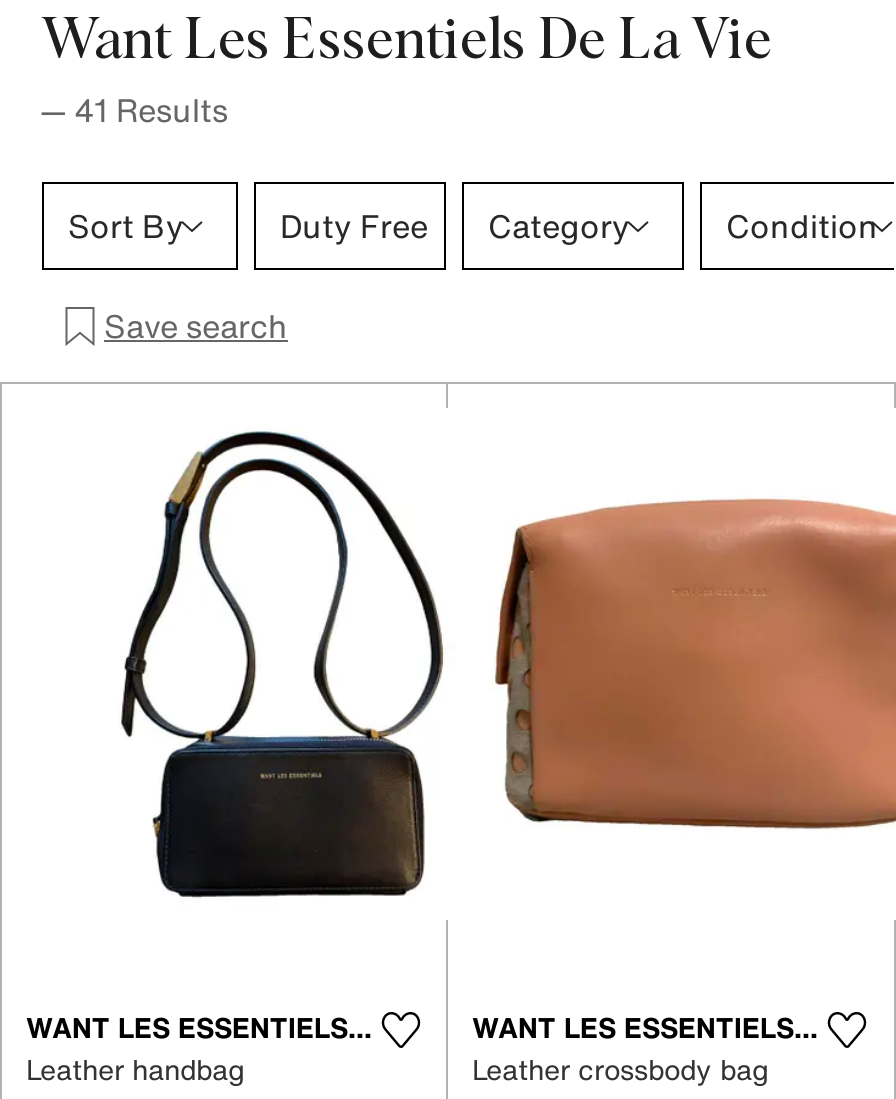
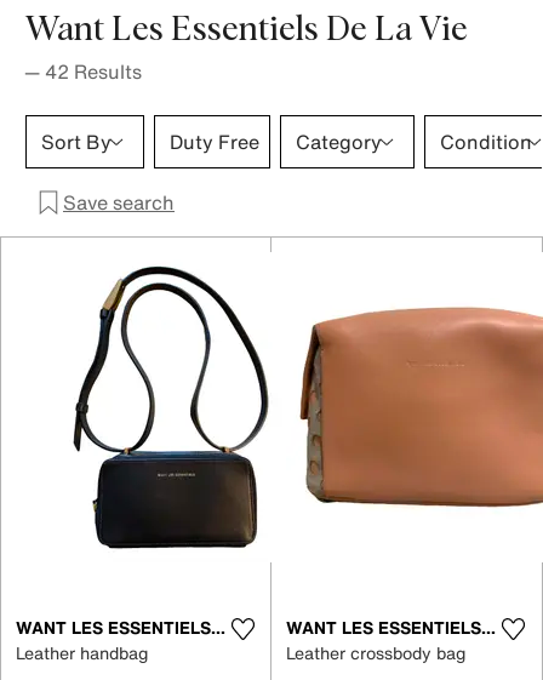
- — 41 Results
+ — 42 Results
